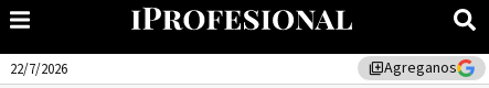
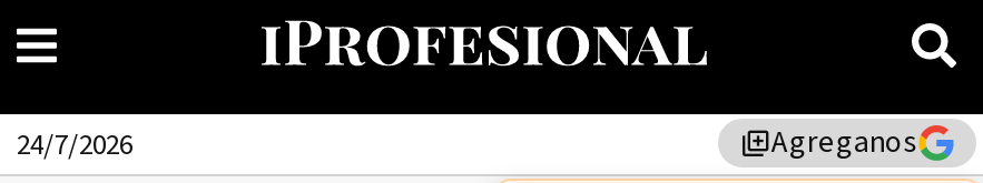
- 22/7/2026
+ 24/7/2026
